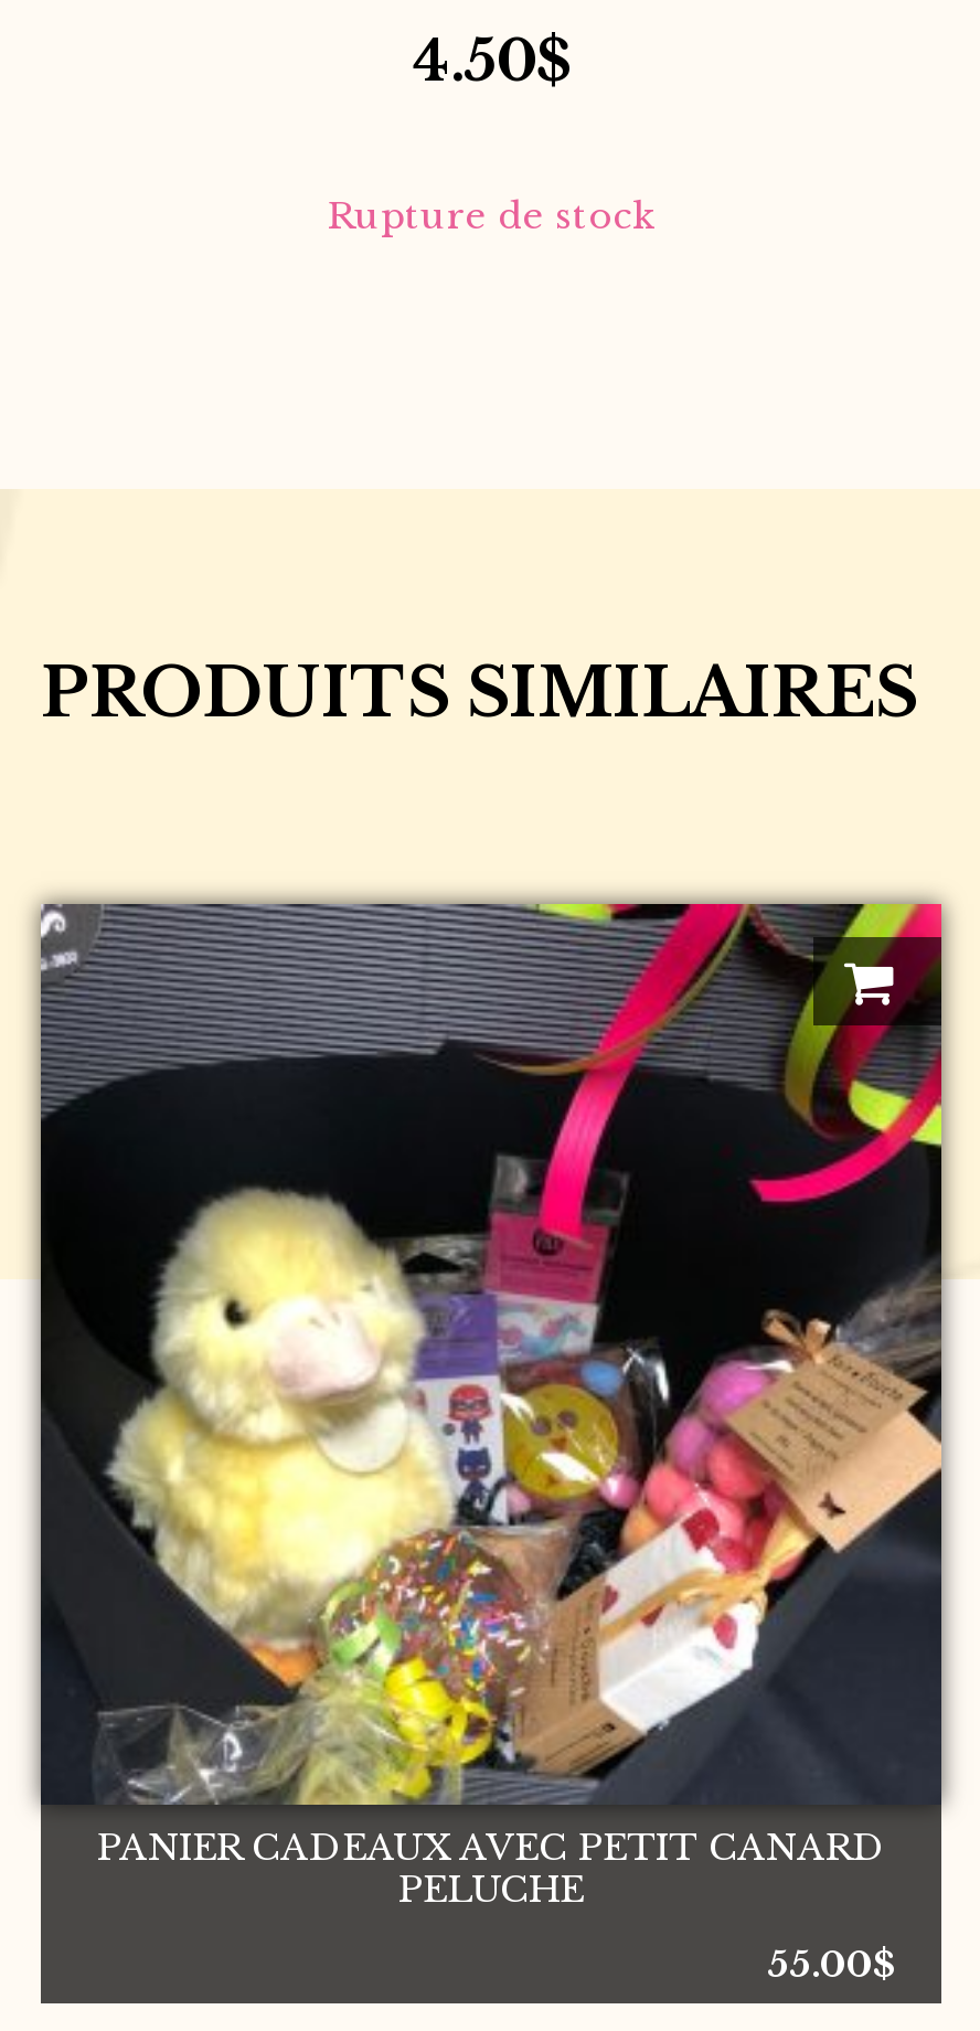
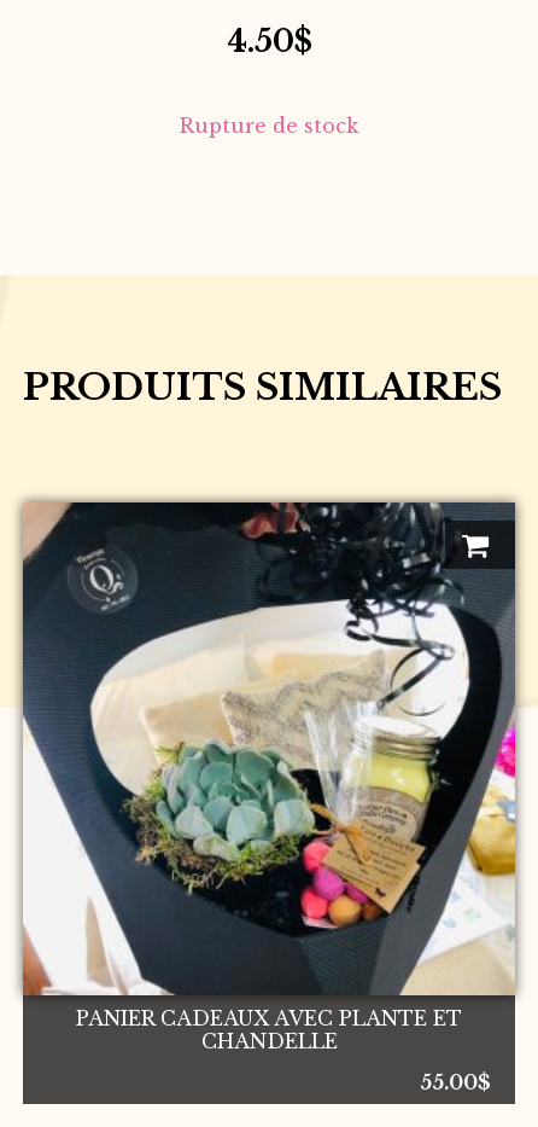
- [image]
- PANIER CADEAUX AVEC PETIT CANARD
- PELUCHE
+ [image]
+ PANIER CADEAUX AVEC PLANTE ET
+ CHANDELLE
